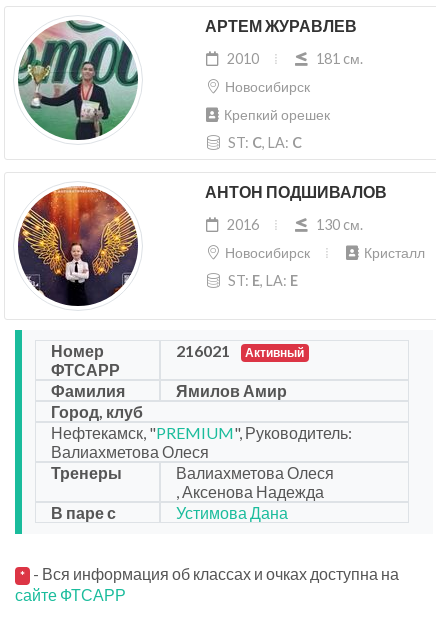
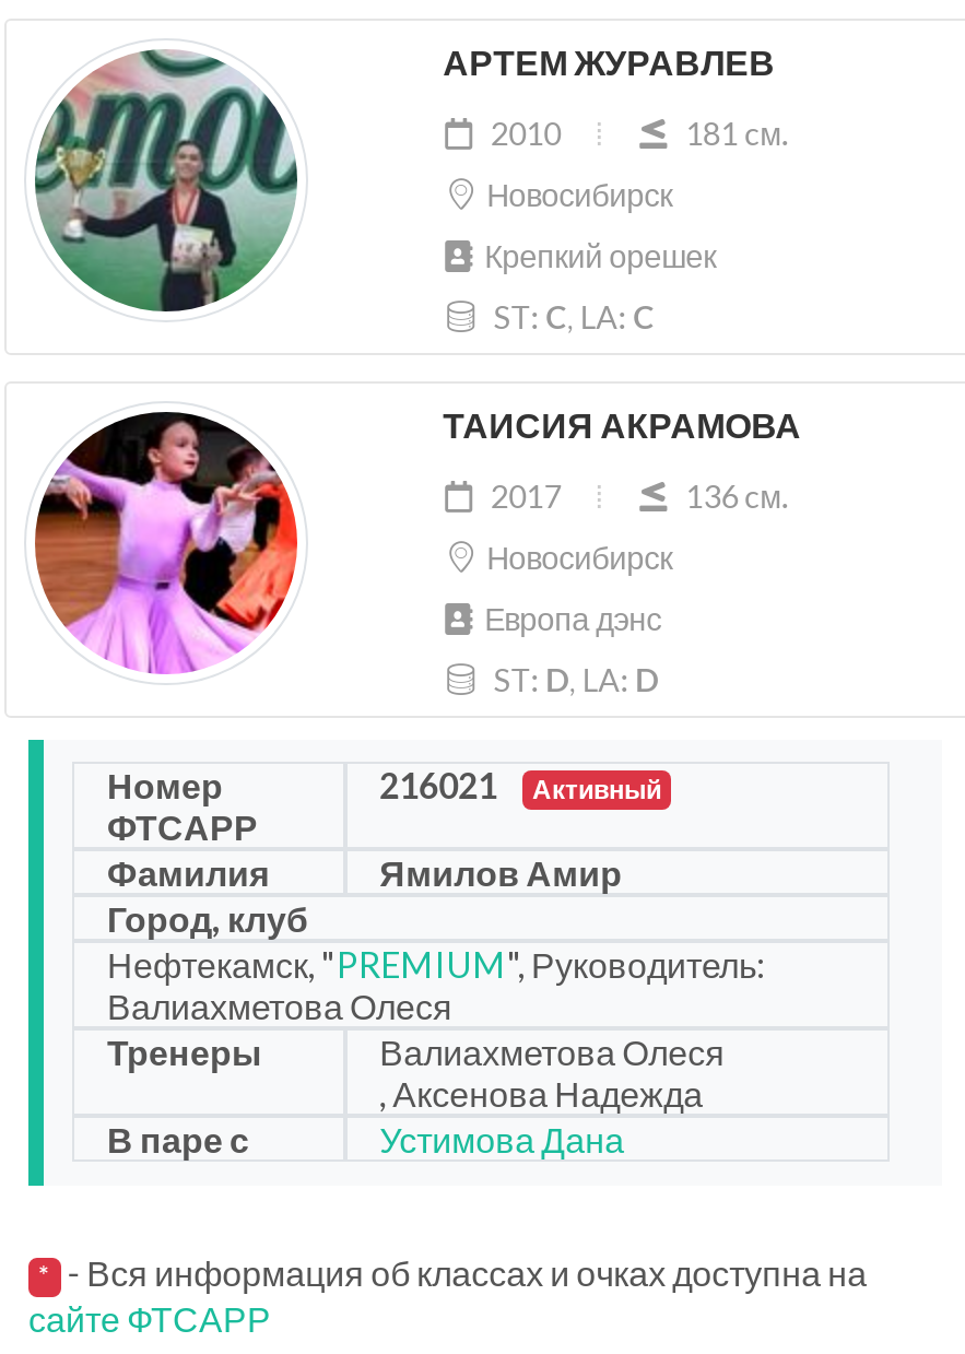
- [image]
+ [image]

- АНТОН ПОДШИВАЛОВ
+ ТАИСИЯ АКРАМОВА

- 2016
- 130 cм.
+ 2017
+ 136 cм.

- Кристалл
+ Европа дэнс

- ST: E, LA: E
+ ST: D, LA: D
